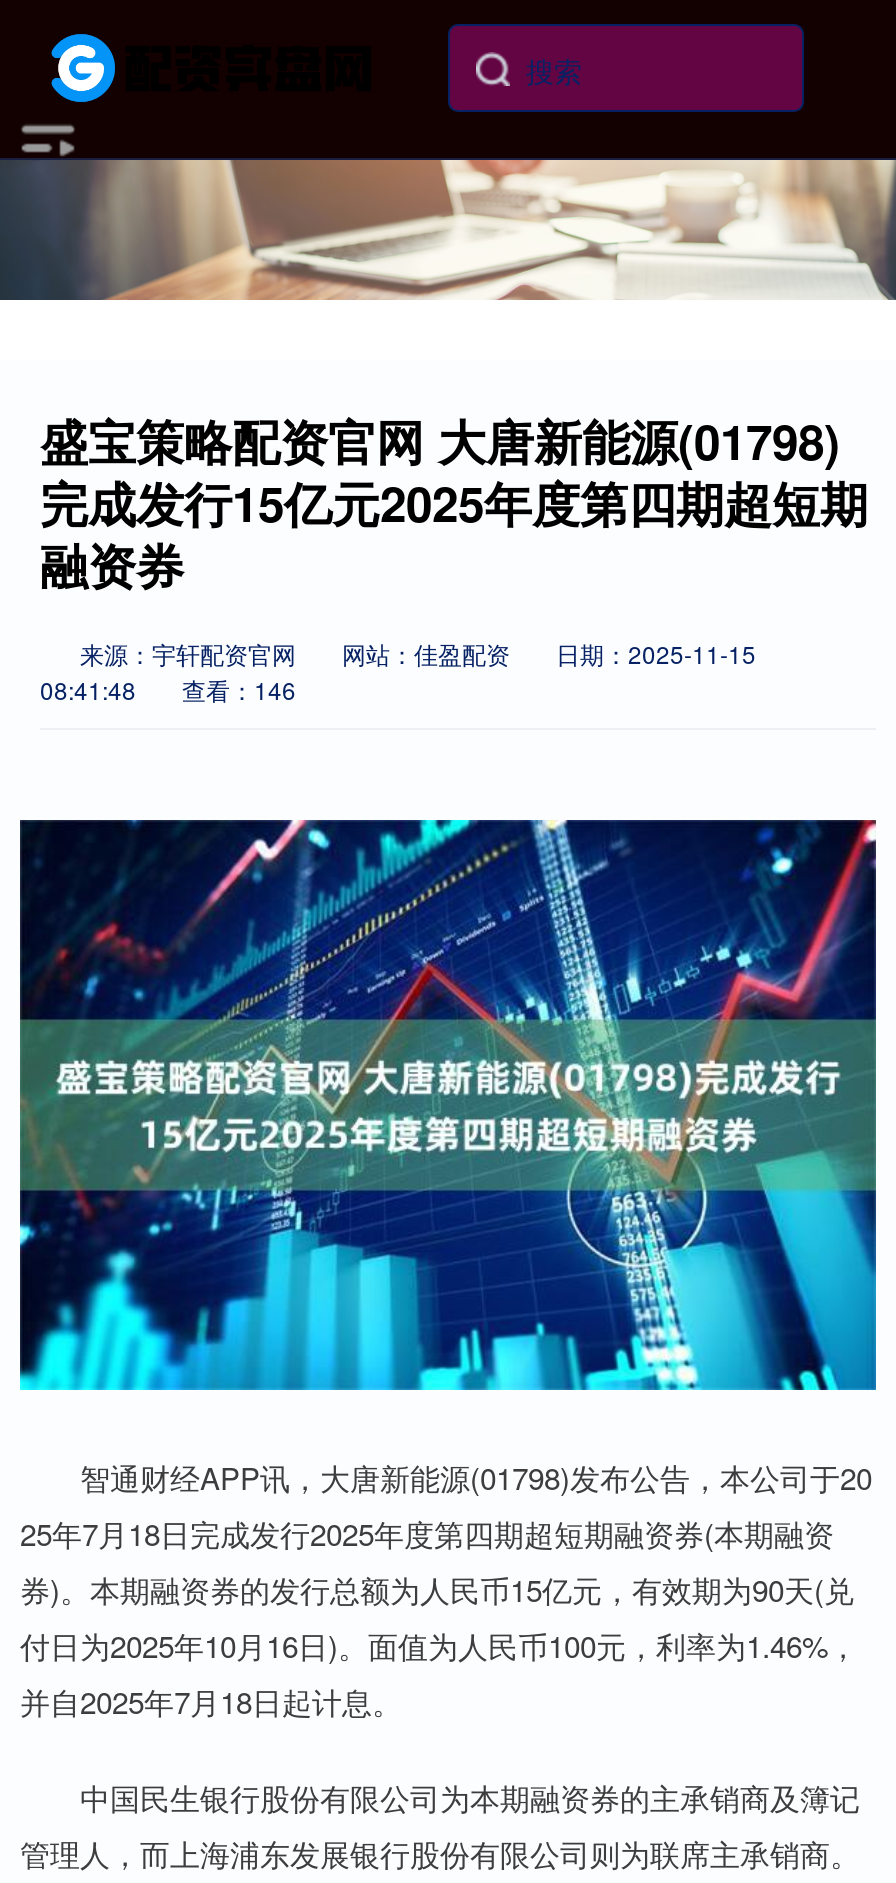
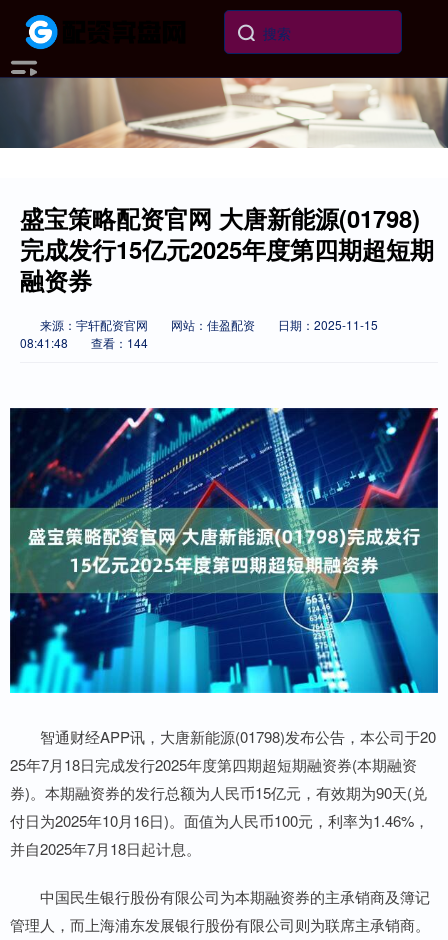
- 08:41:48 查看：146
+ 08:41:48 查看：144
